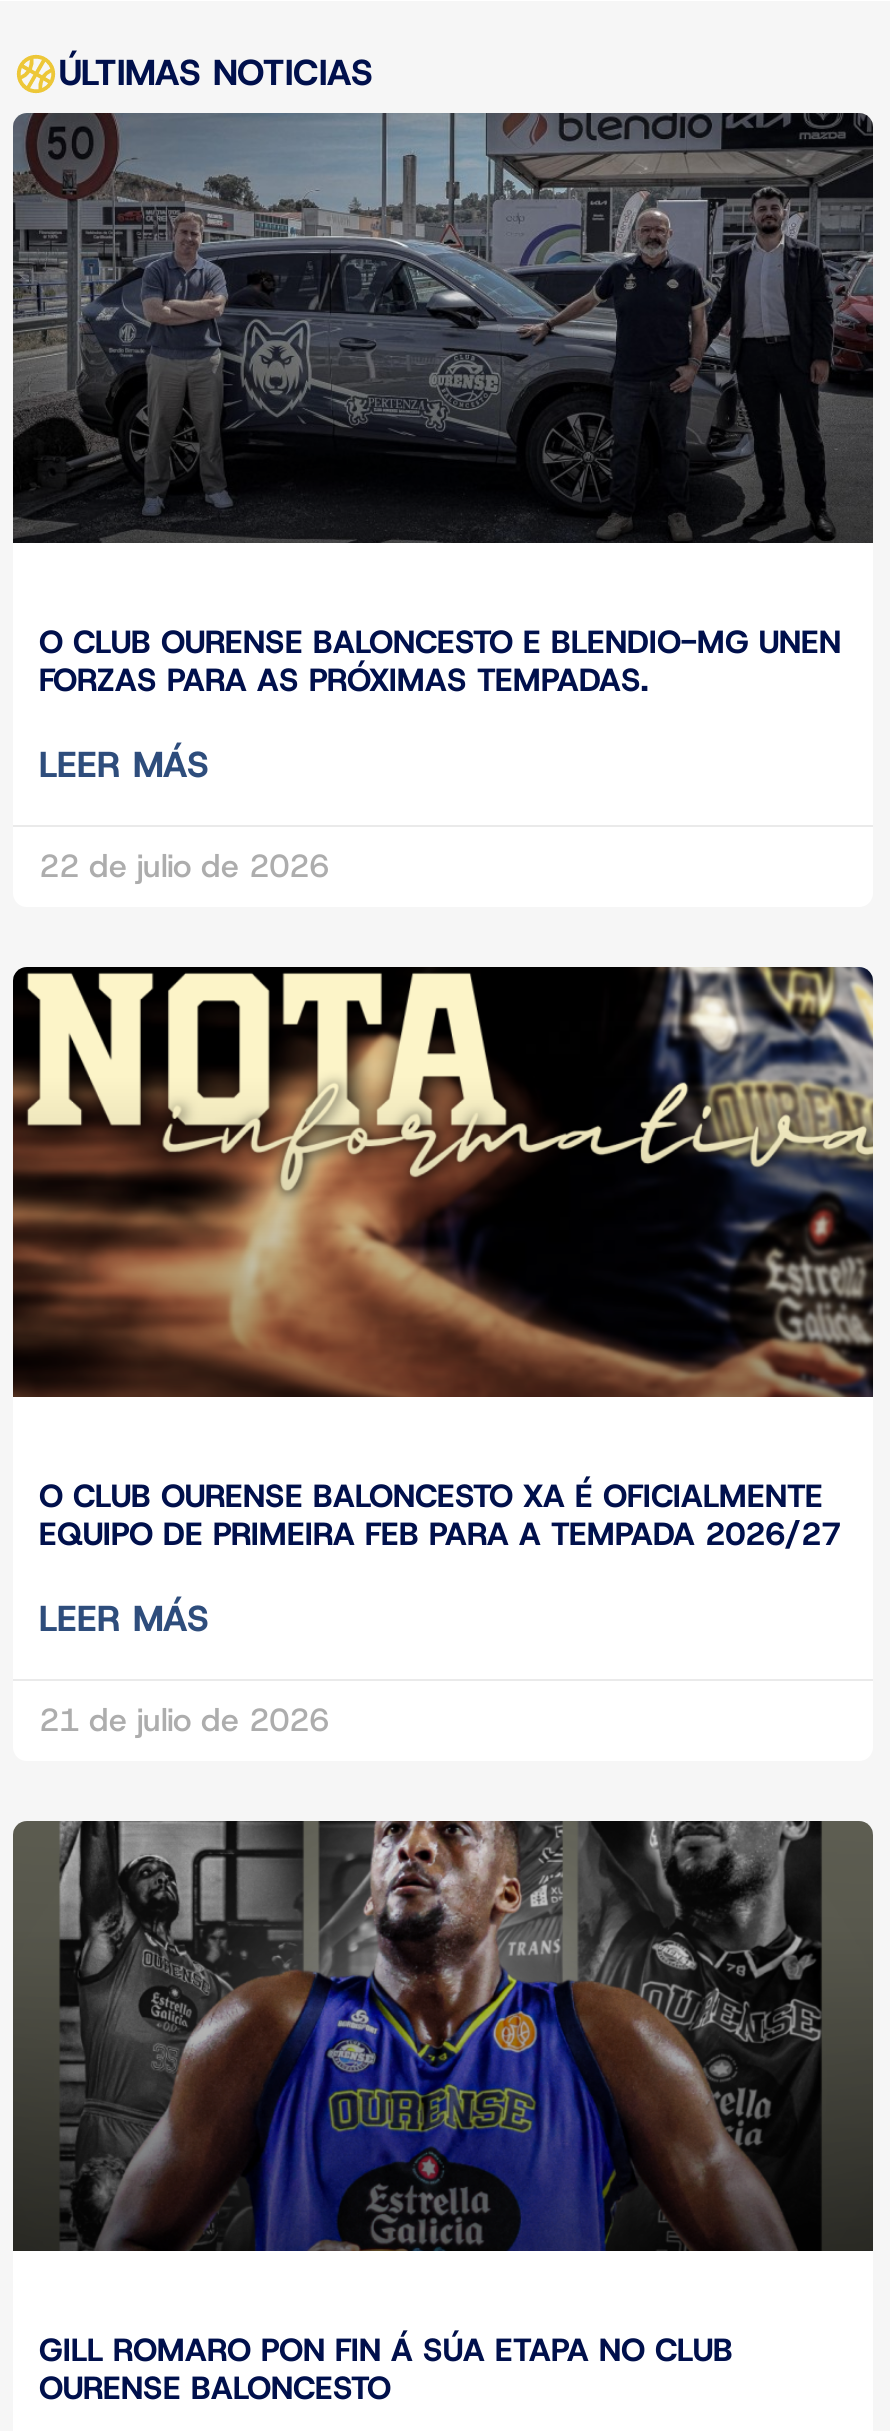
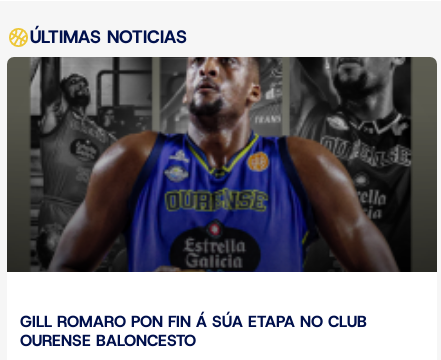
- [image]
- O CLUB OURENSE BALONCESTO E BLENDIO-MG UNEN
- FORZAS PARA AS PRÓXIMAS TEMPADAS.
- LEER MÁS
- 22 de julio de 2026

- [image]
- O CLUB OURENSE BALONCESTO XA É OFICIALMENTE
- EQUIPO DE PRIMEIRA FEB PARA A TEMPADA 2026/27
- LEER MÁS
- 21 de julio de 2026
